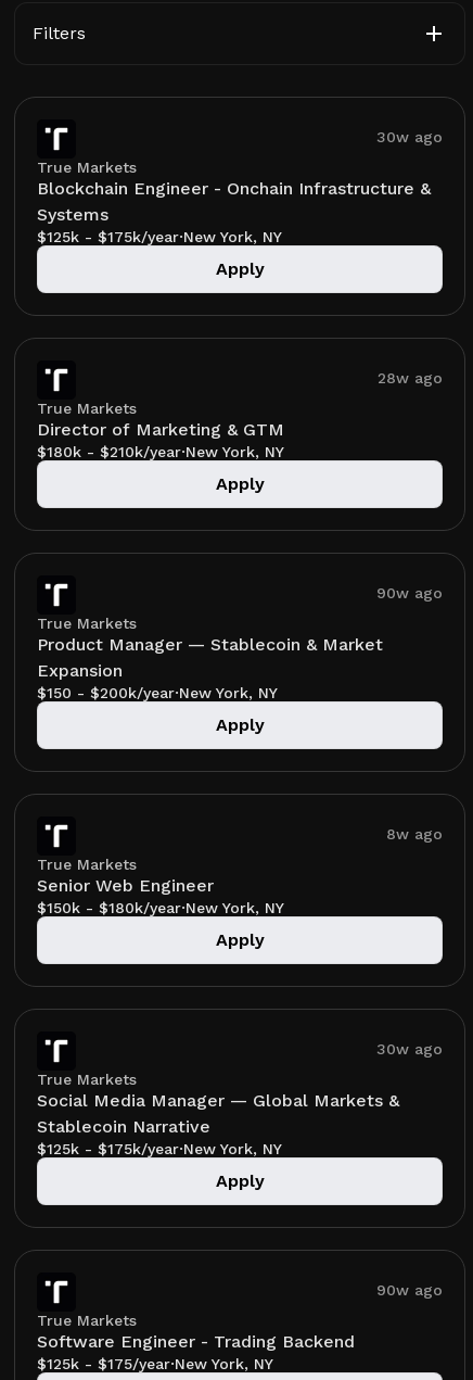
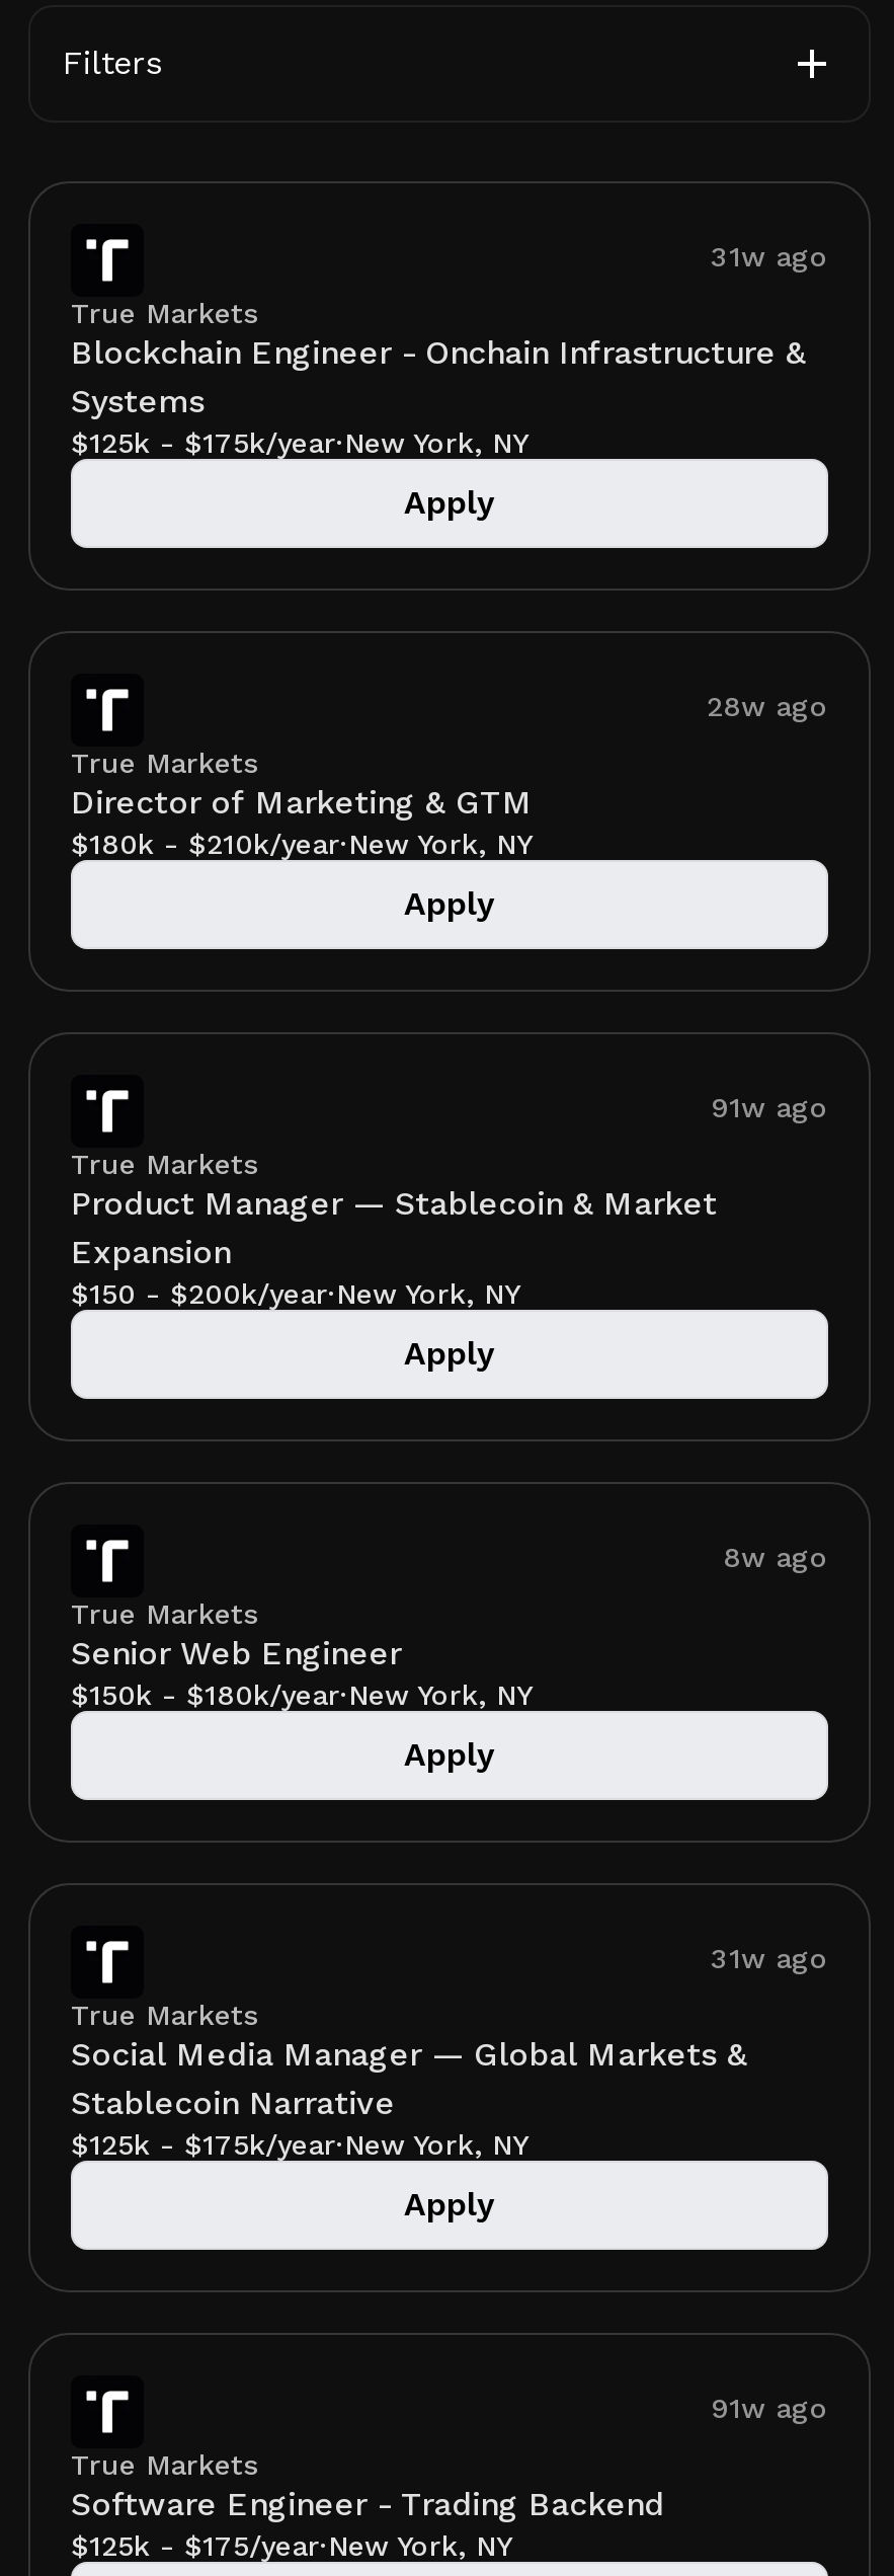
- 30w ago
+ 31w ago

- 90w ago
+ 91w ago

- 30w ago
+ 31w ago

- 90w ago
+ 91w ago
